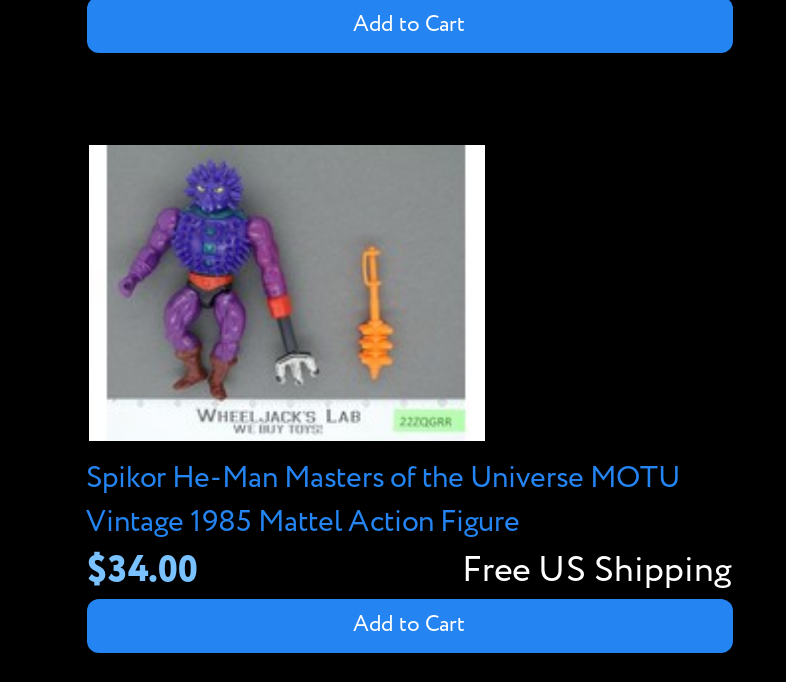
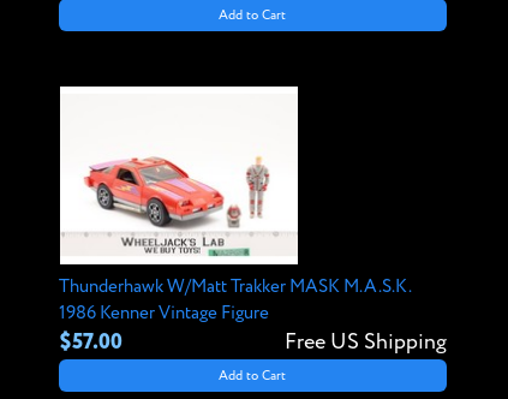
- [image]
- Spikor He-Man Masters of the Universe MOTU
+ [image]
+ Thunderhawk W/Matt Trakker MASK M.A.S.K.

- Vintage 1985 Mattel Action Figure
- $34.00
+ 1986 Kenner Vintage Figure
+ $57.00
